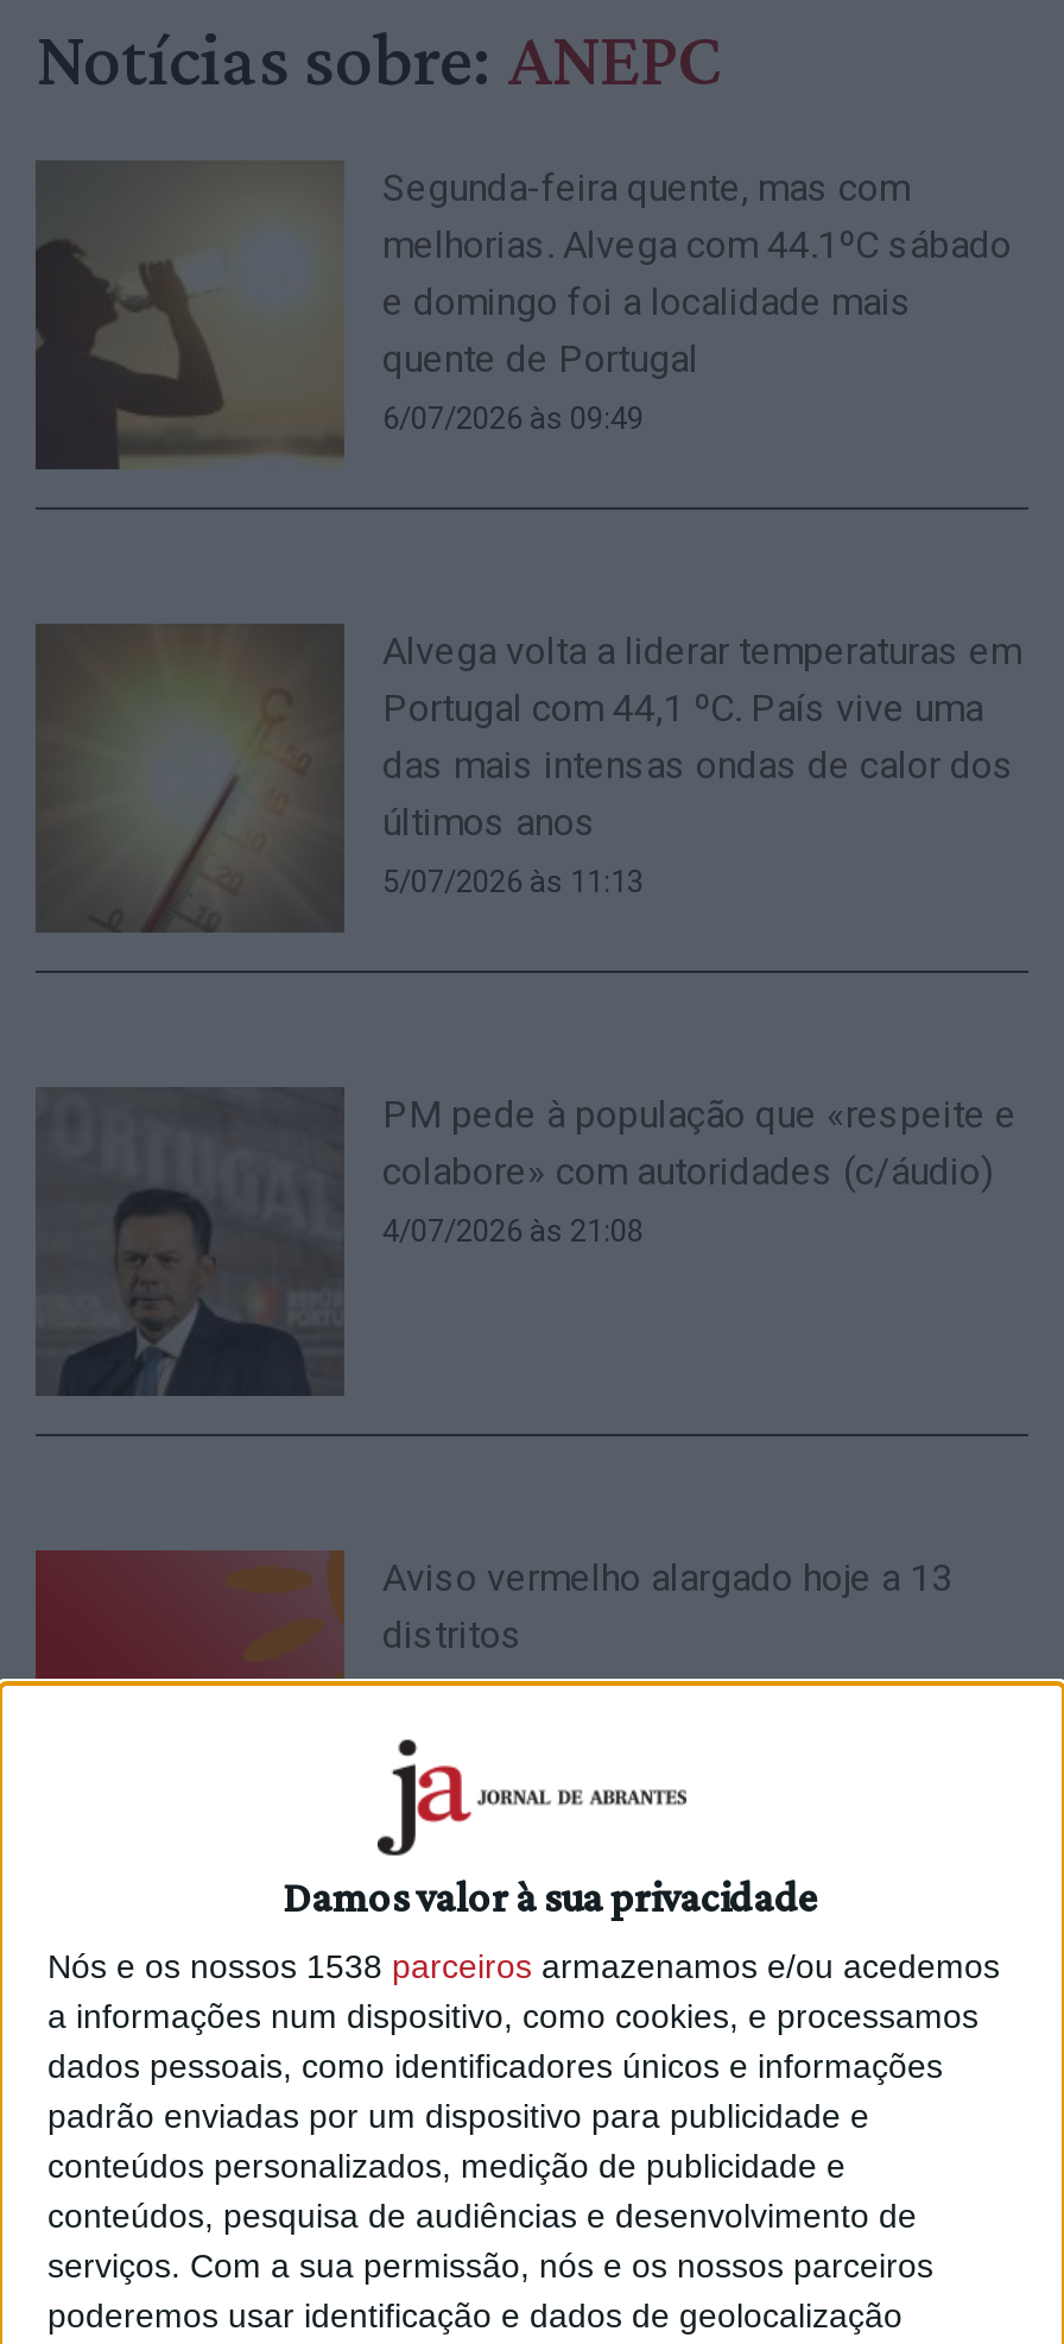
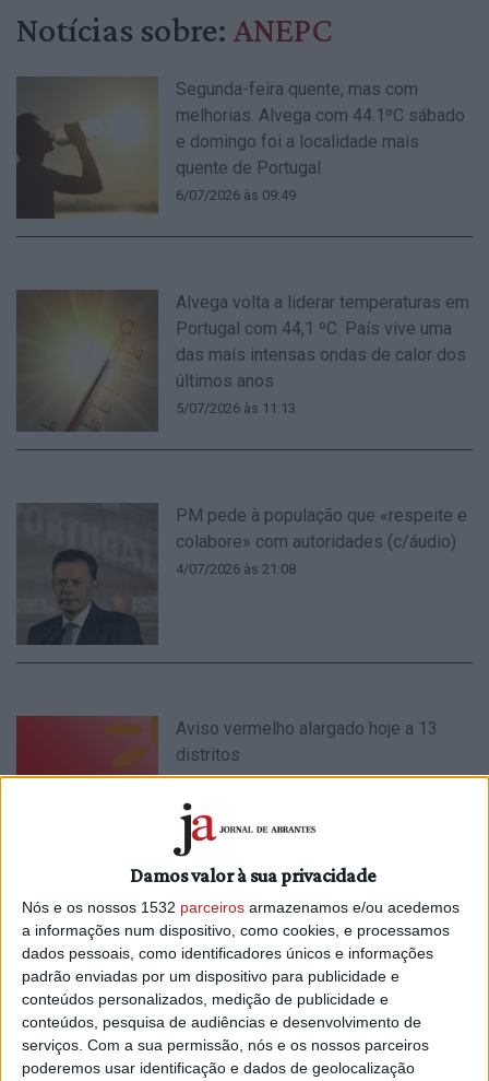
- Nós e os nossos 1538 parceiros armazenamos e/ou acedemos
+ Nós e os nossos 1532 parceiros armazenamos e/ou acedemos
